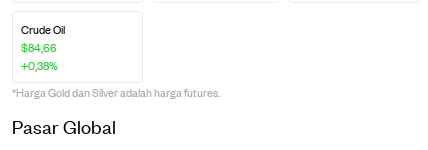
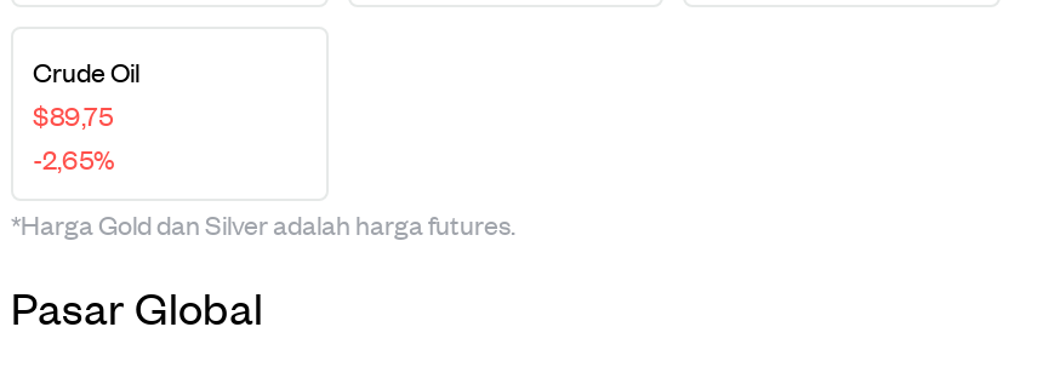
- $84,66
+ $89,75

- +0,38%
+ -2,65%
